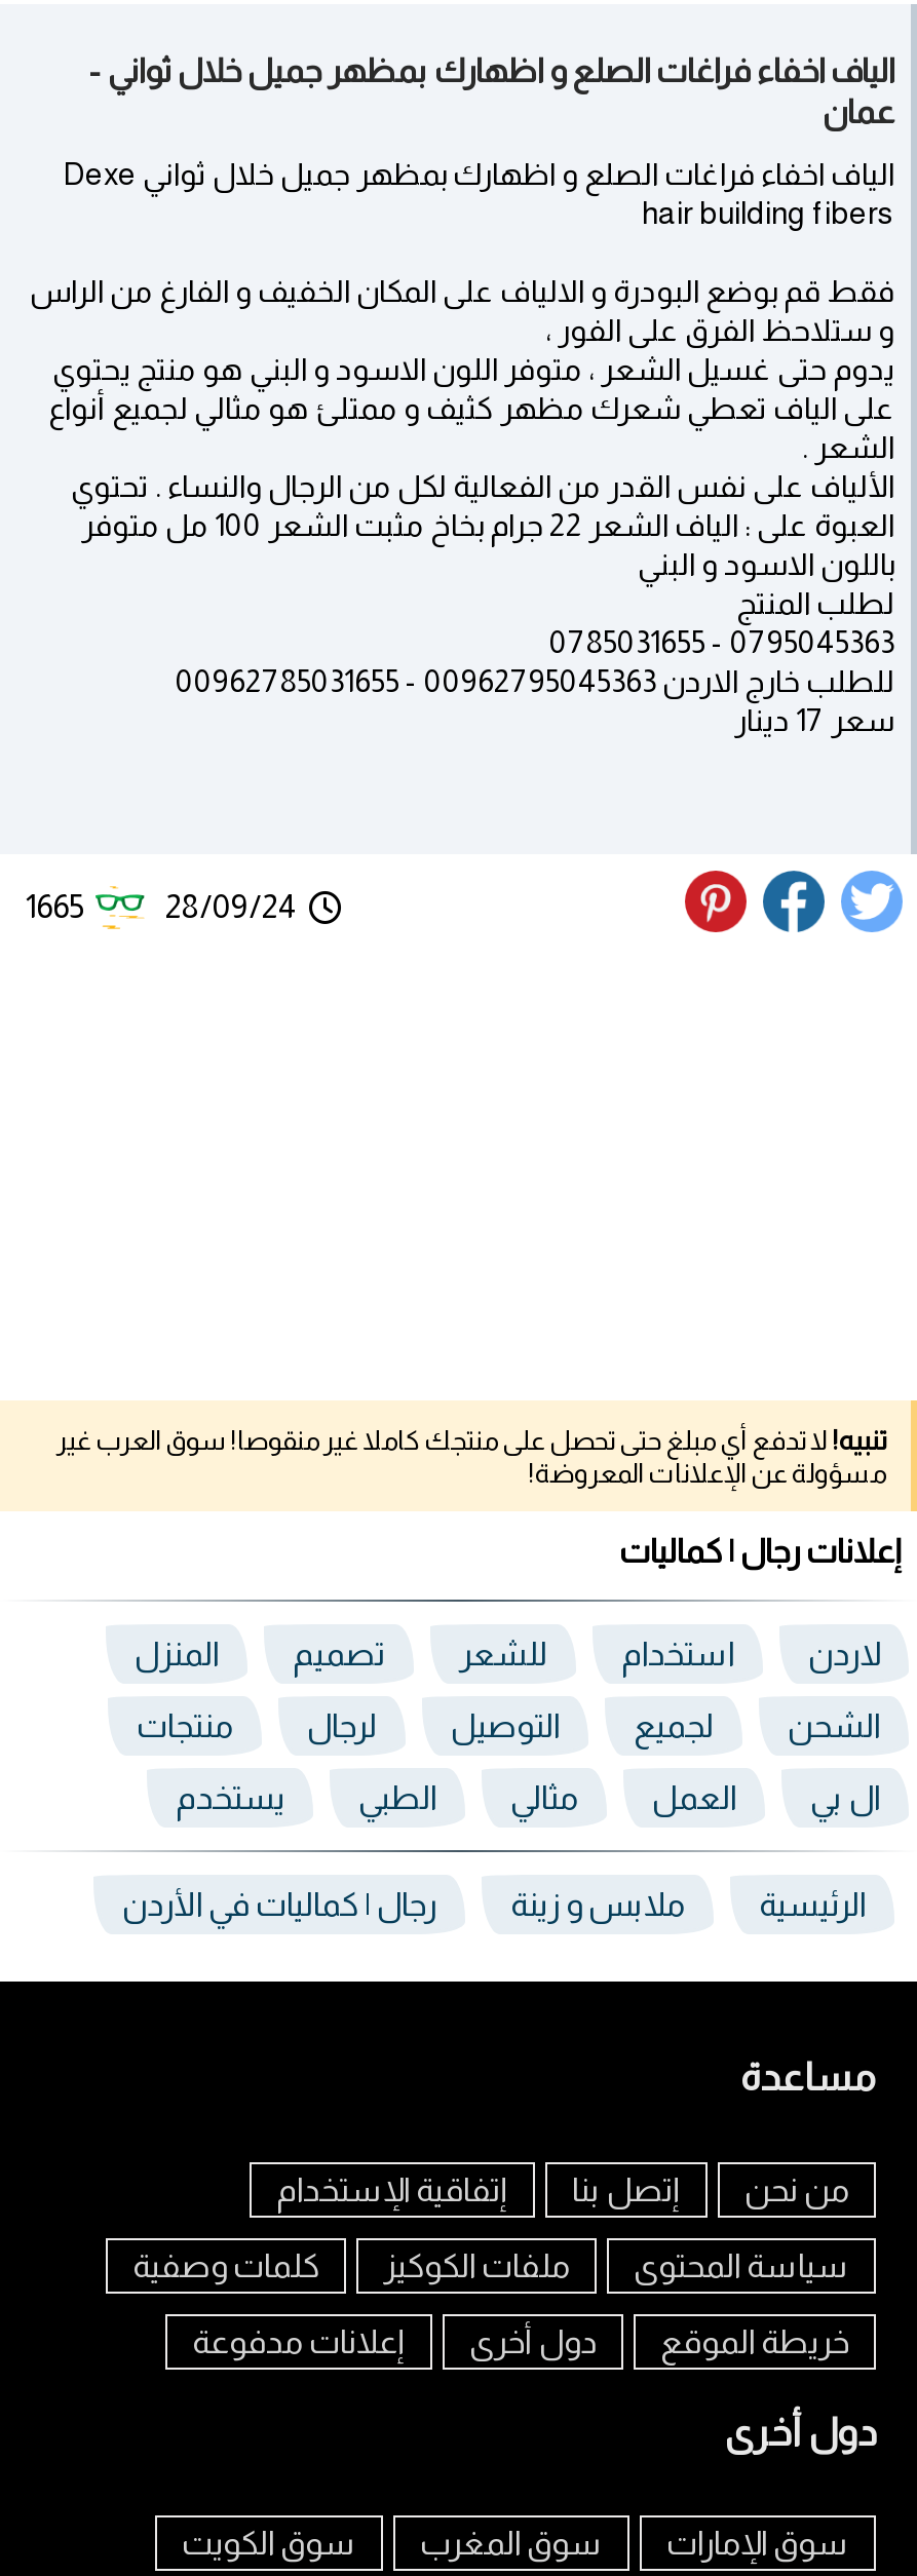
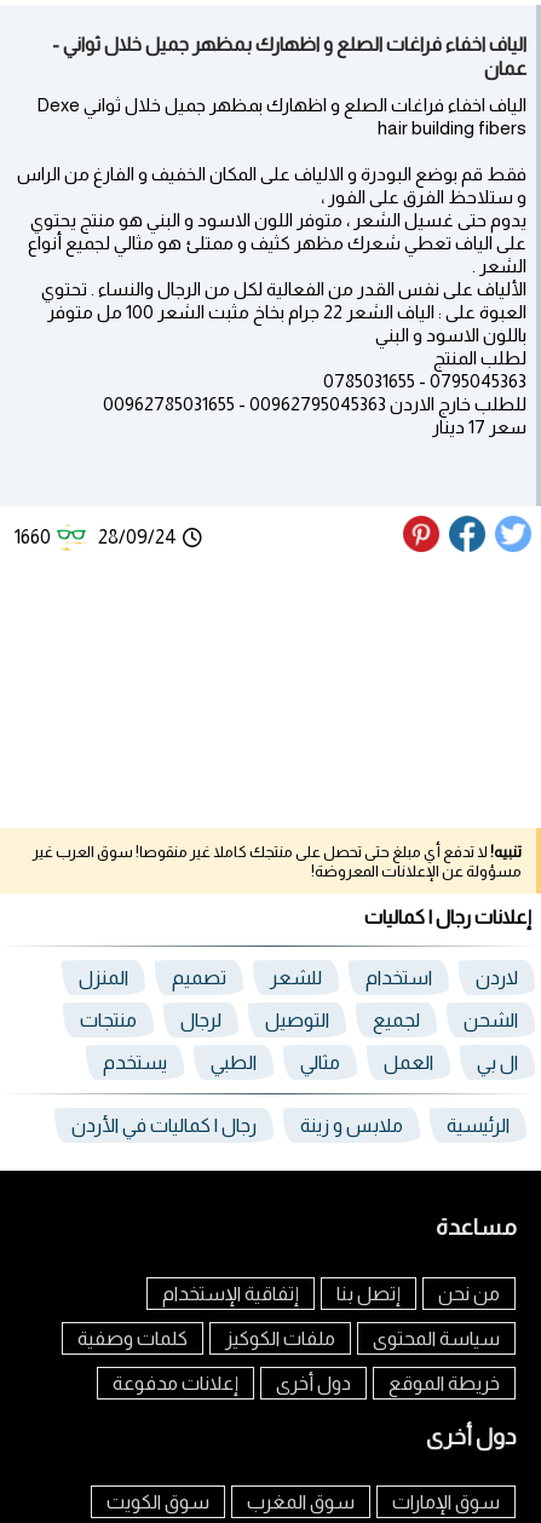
- 1665
+ 1660
